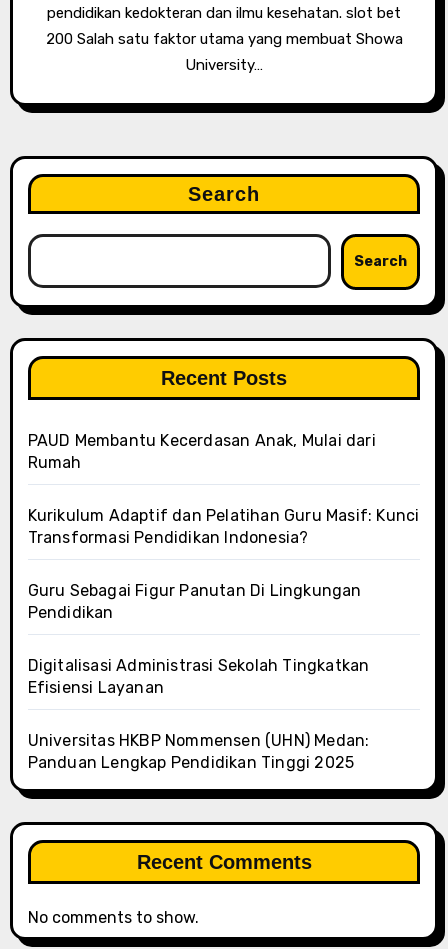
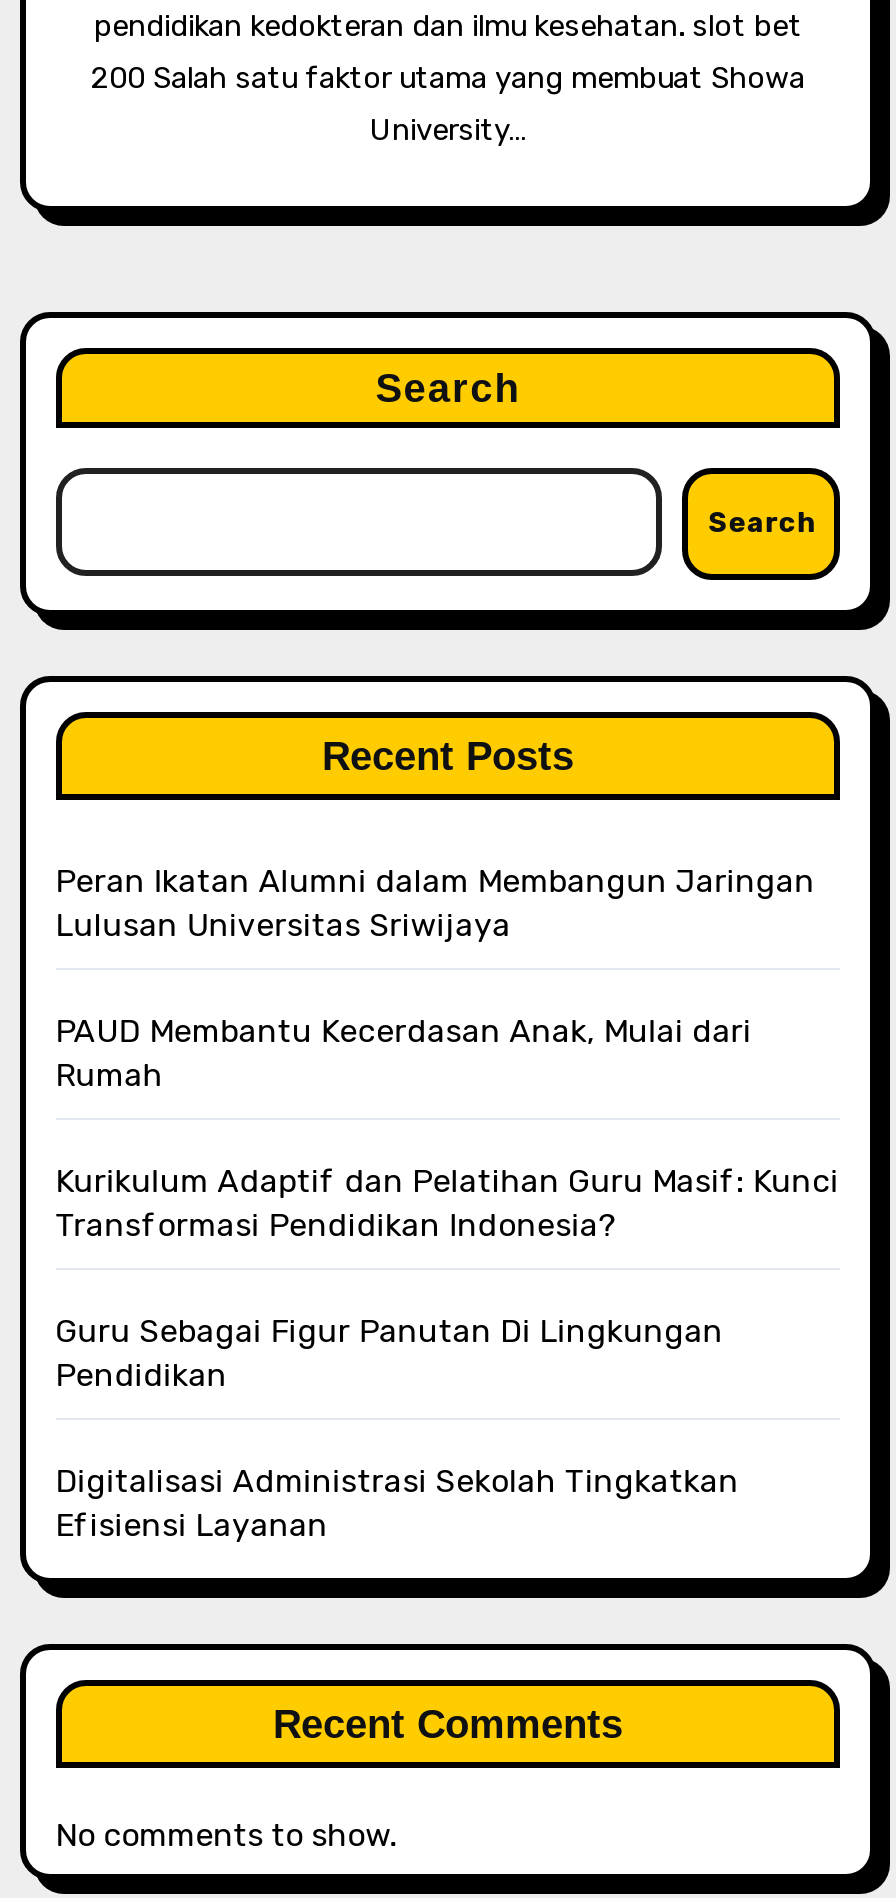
+ Peran Ikatan Alumni dalam Membangun Jaringan
+ Lulusan Universitas Sriwijaya

moved down: PAUD Membantu Kecerdasan Anak, Mulai dari | Rumah | Kurikulum Adaptif dan Pelatihan Guru Masif: Kunci | Transformasi Pendidikan Indonesia? | Guru Sebagai Figur Panutan Di Lingkungan | Pendidikan | Digitalisasi Administrasi Sekolah Tingkatkan | Efisiensi Layanan

- Universitas HKBP Nommensen (UHN) Medan:
- Panduan Lengkap Pendidikan Tinggi 2025
